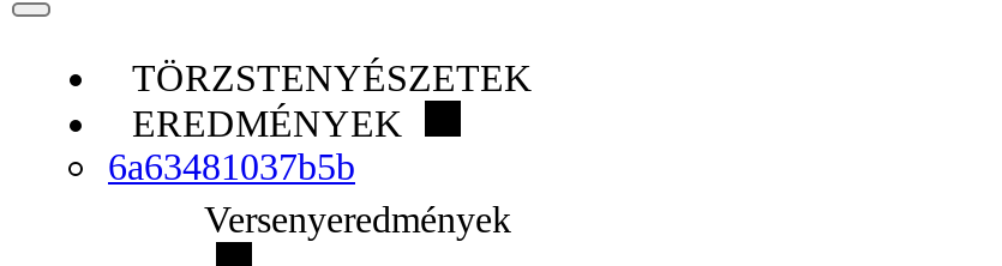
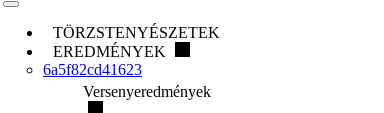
- 6a63481037b5b
+ 6a5f82cd41623
